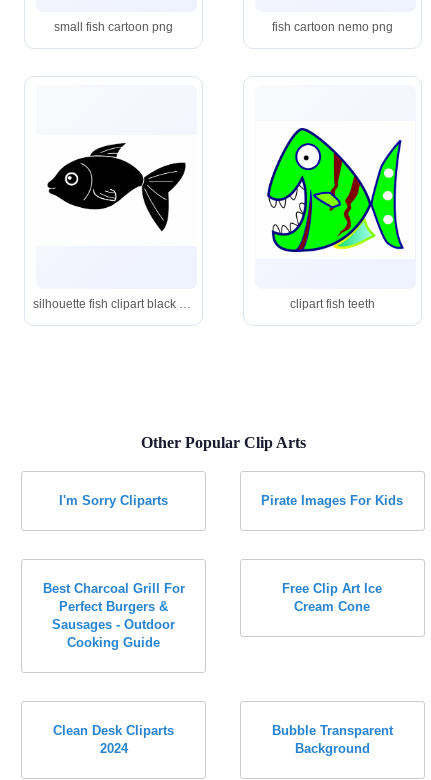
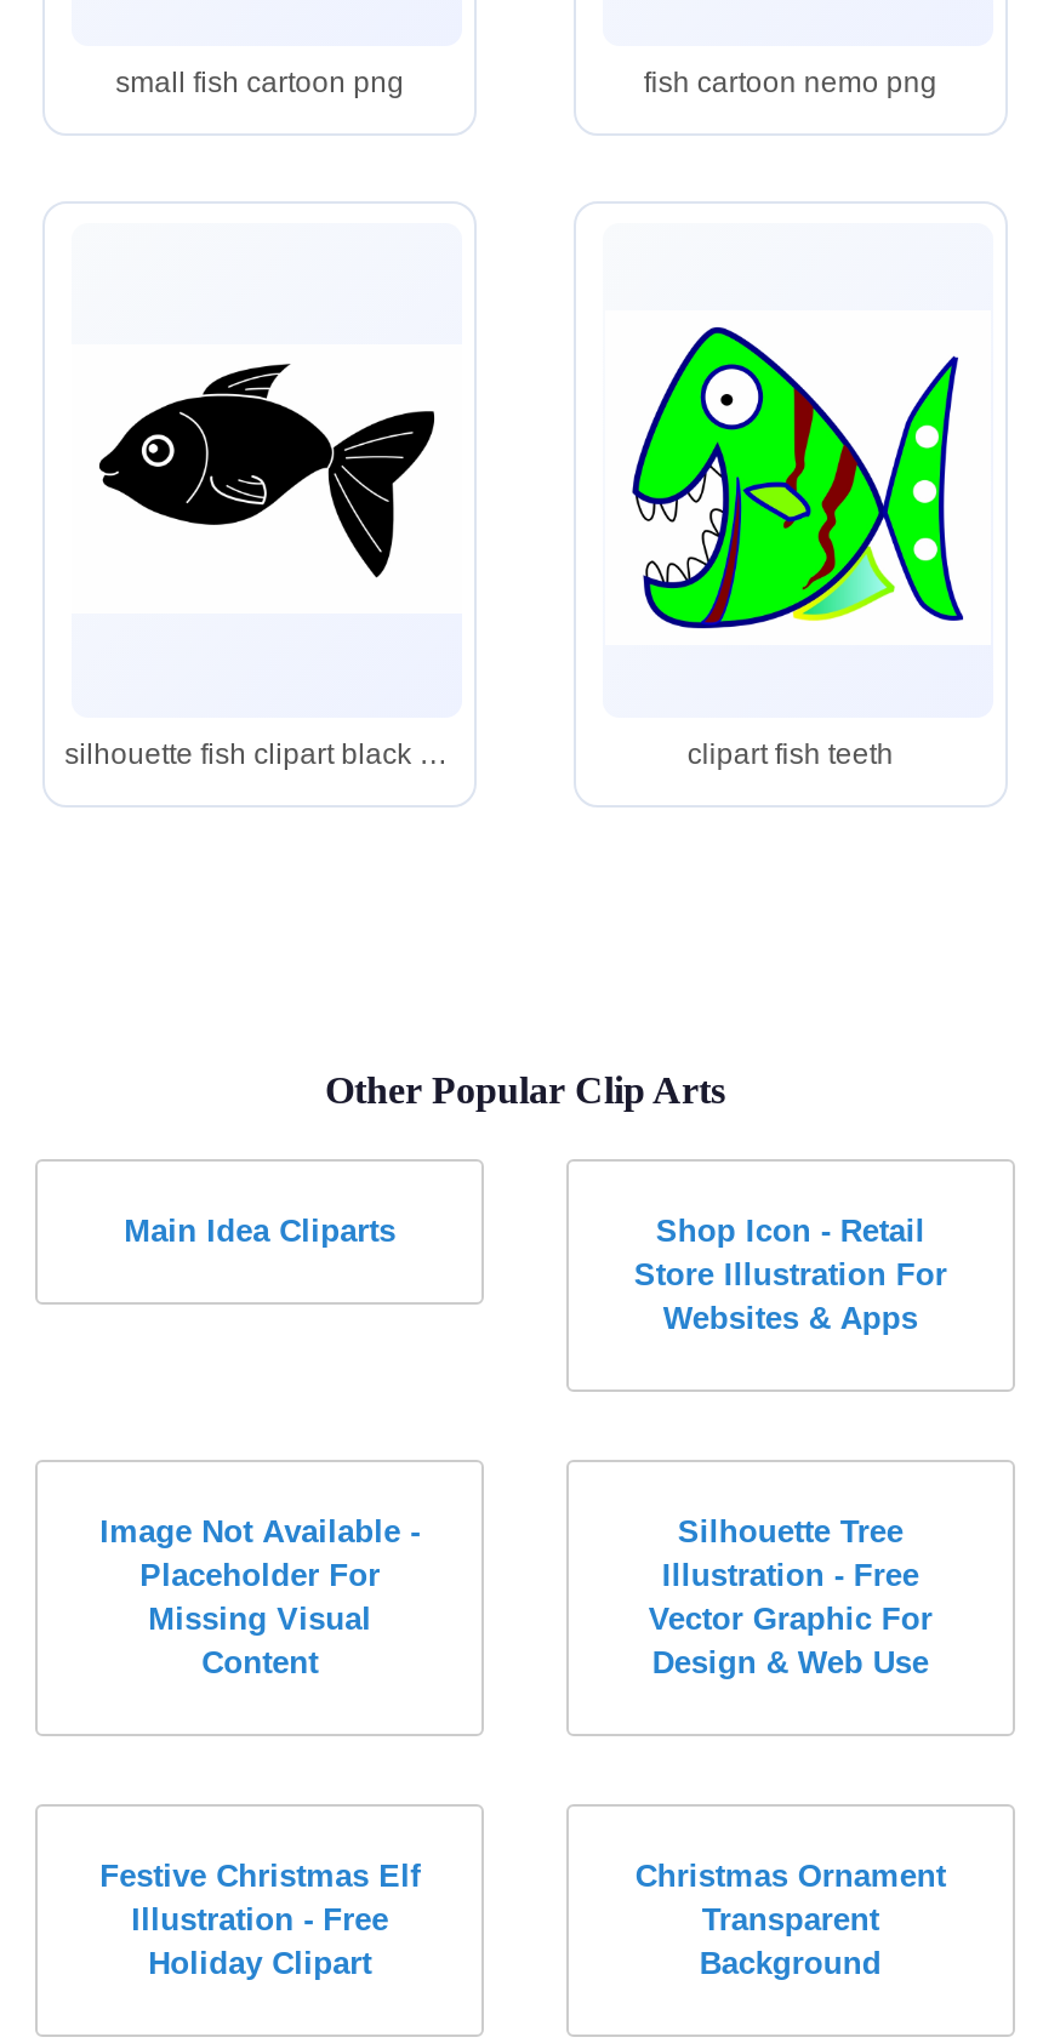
- I'm Sorry Cliparts
- Pirate Images For Kids
+ Main Idea Cliparts
+ Shop Icon - Retail
+ Store Illustration For
+ Websites & Apps

- Best Charcoal Grill For
- Perfect Burgers &
- Sausages - Outdoor
- Cooking Guide
+ Image Not Available -
+ Placeholder For
+ Missing Visual
+ Content

- Free Clip Art Ice
- Cream Cone
+ Silhouette Tree
+ Illustration - Free
+ Vector Graphic For
+ Design & Web Use

- Clean Desk Cliparts
- 2024
+ Festive Christmas Elf
+ Illustration - Free
+ Holiday Clipart

- Bubble Transparent
+ Christmas Ornament
+ Transparent
